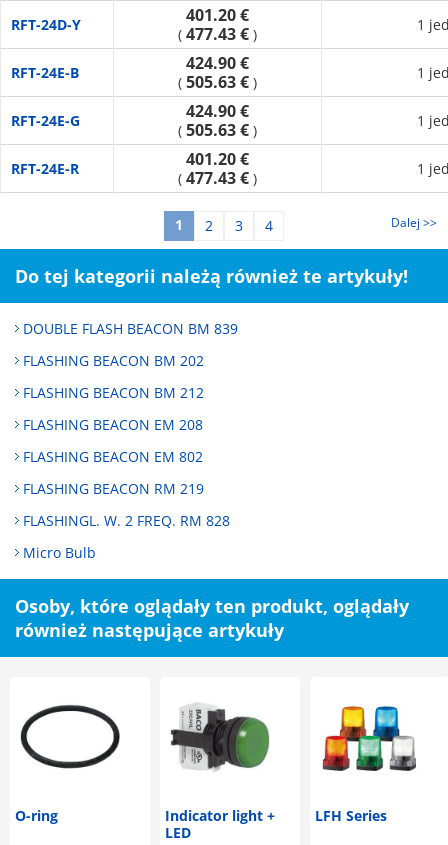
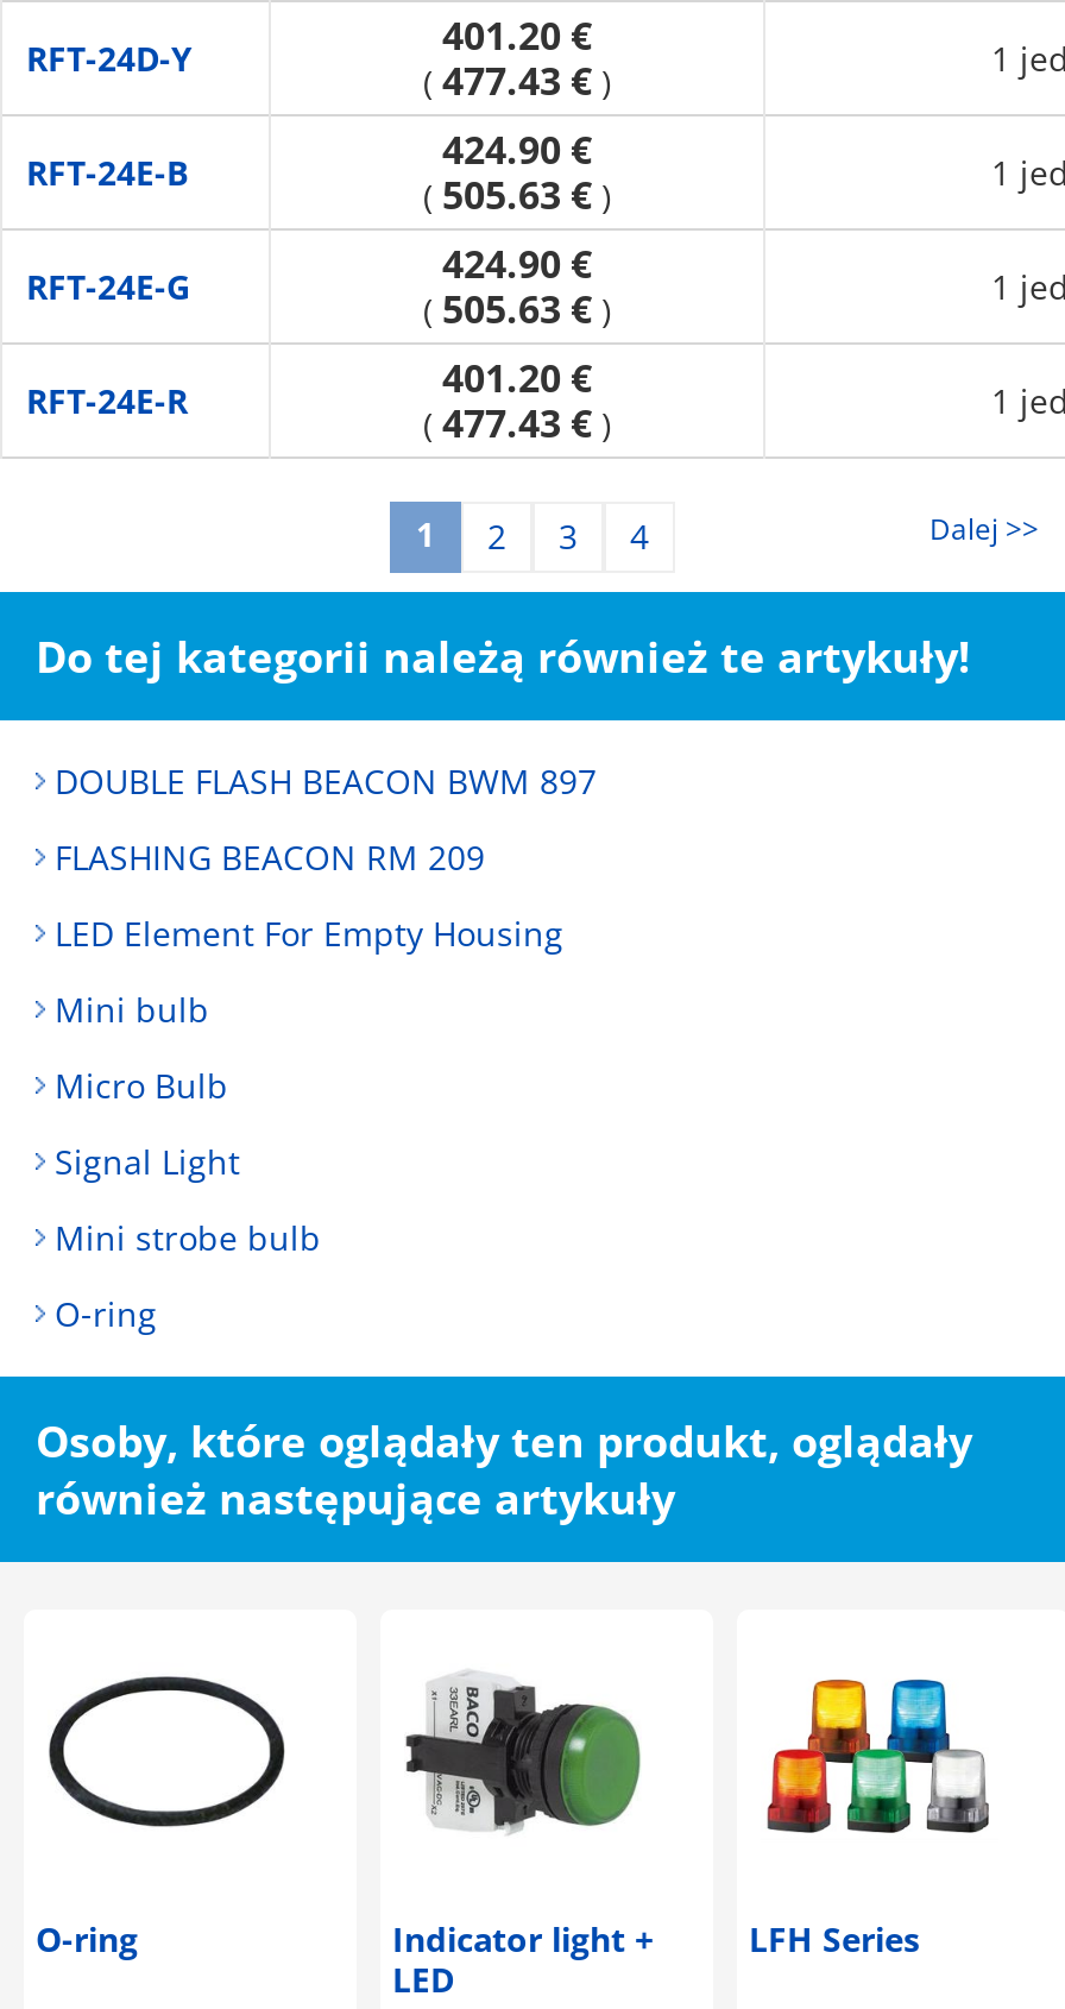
- DOUBLE FLASH BEACON BM 839
- FLASHING BEACON BM 202
- FLASHING BEACON BM 212
- FLASHING BEACON EM 208
- FLASHING BEACON EM 802
- FLASHING BEACON RM 219
- FLASHINGL. W. 2 FREQ. RM 828
+ DOUBLE FLASH BEACON BWM 897
+ FLASHING BEACON RM 209
+ LED Element For Empty Housing
+ Mini bulb

moved up: Micro Bulb

+ Signal Light
+ Mini strobe bulb
+ O-ring
